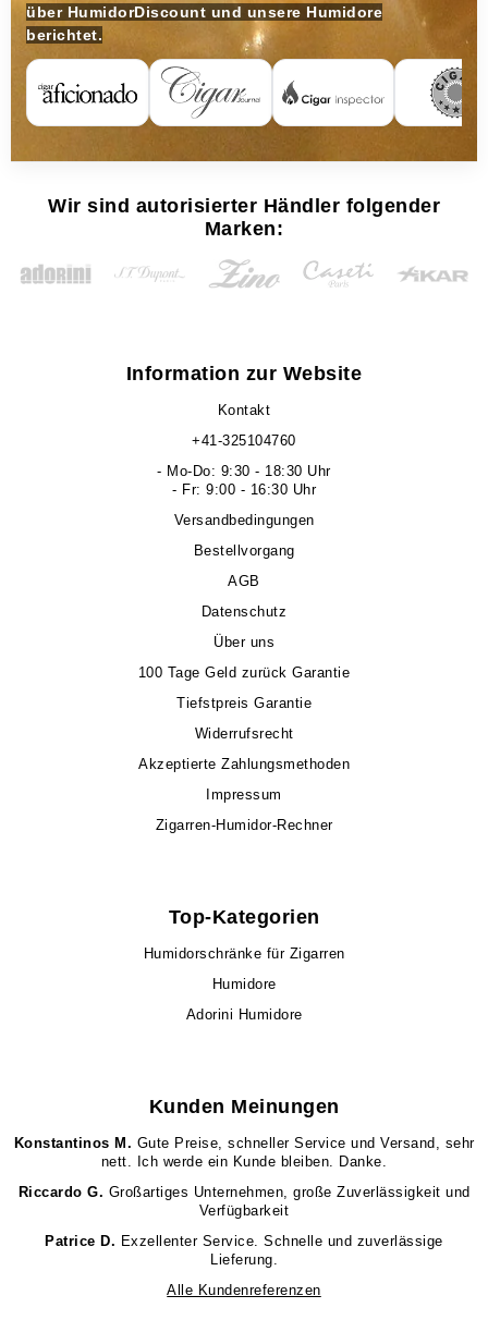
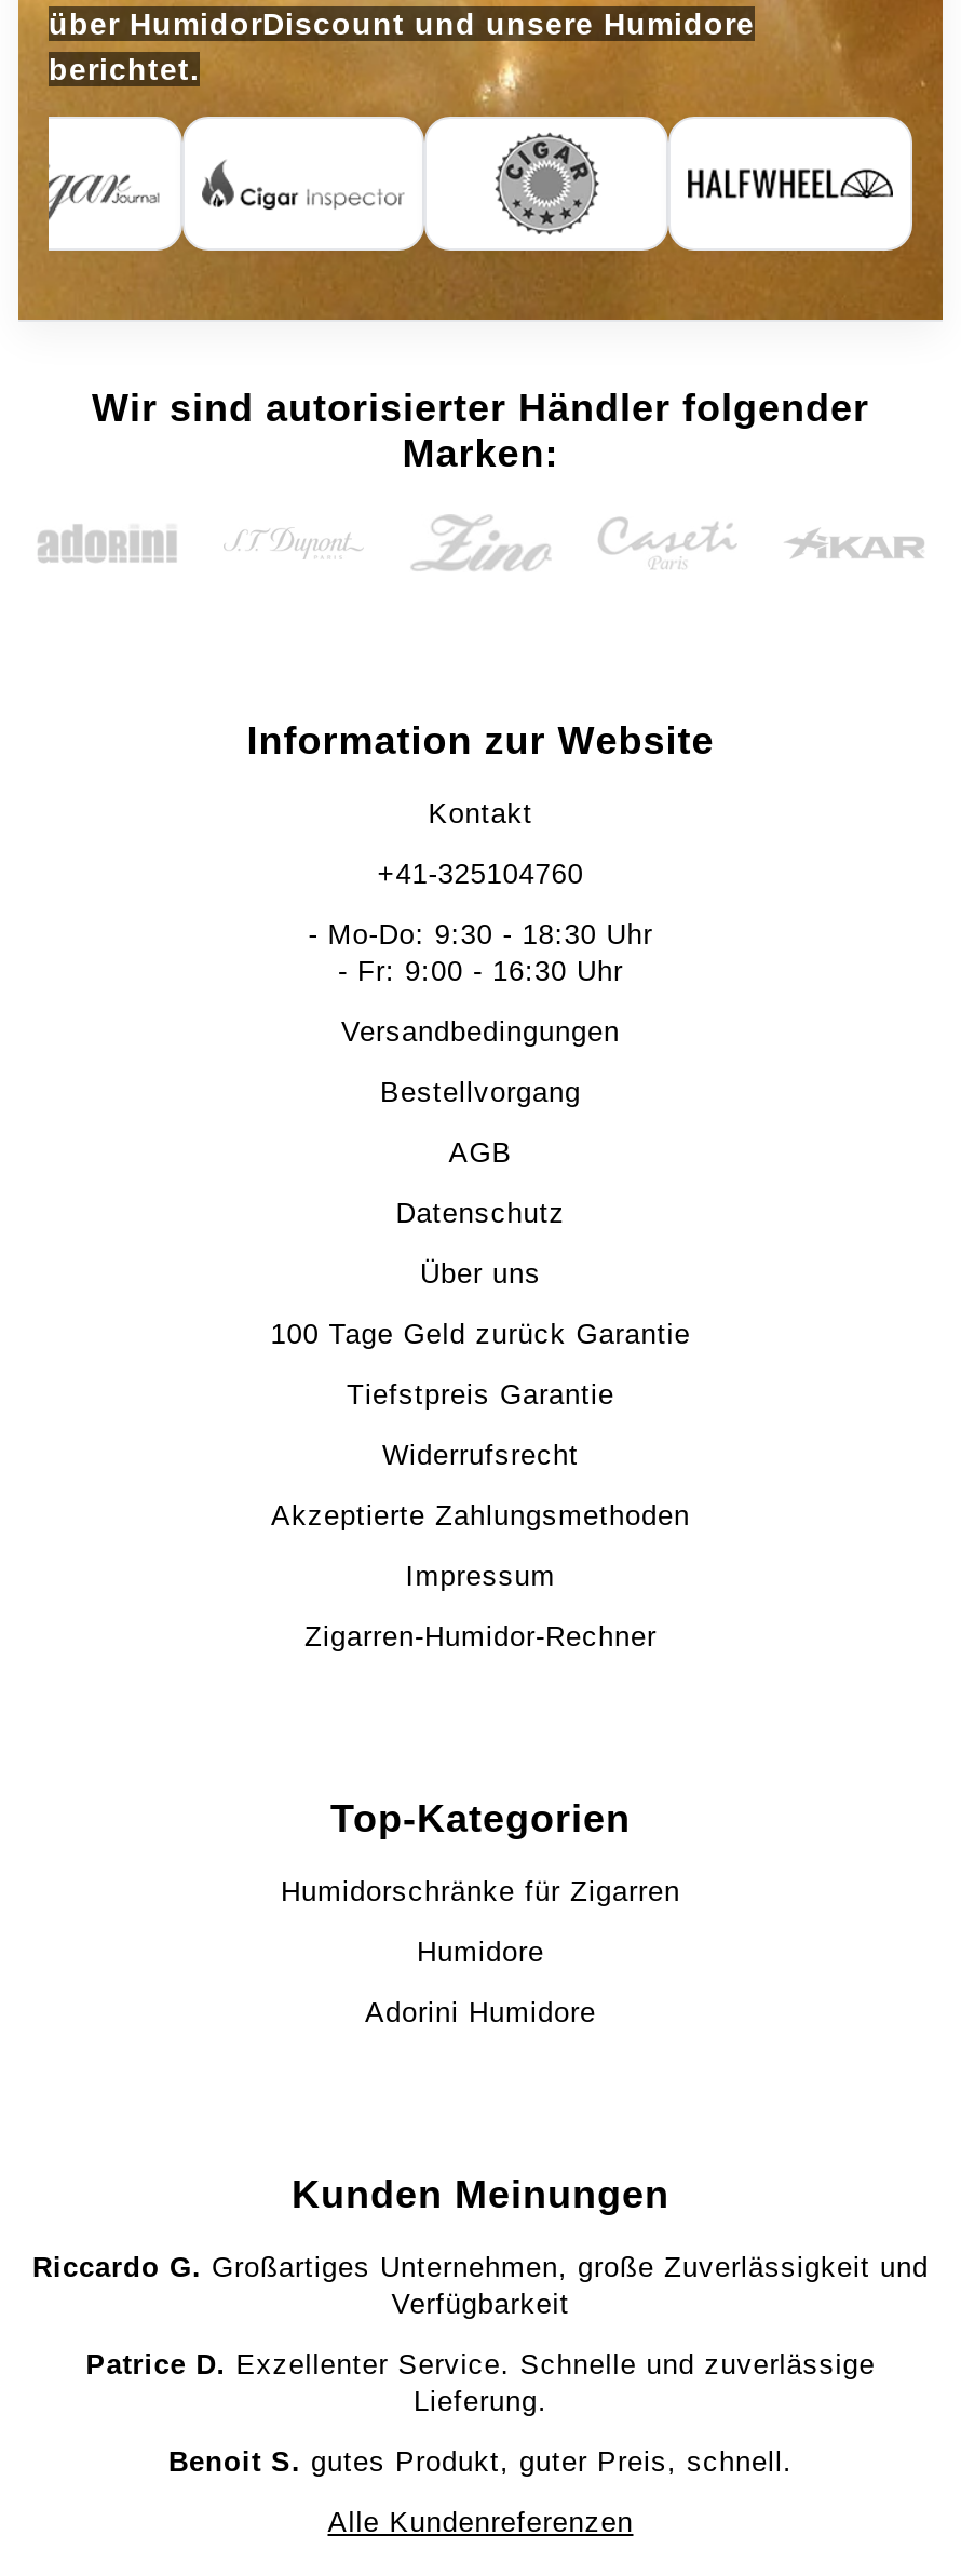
- [image]
+ [image]

- Konstantinos M. Gute Preise, schneller Service und Versand, sehr
- nett. Ich werde ein Kunde bleiben. Danke.

moved up: Riccardo G. Großartiges Unternehmen, große Zuverlässigkeit und | Verfügbarkeit | Patrice D. Exzellenter Service. Schnelle und zuverlässige | Lieferung.

+ Benoit S. gutes Produkt, guter Preis, schnell.
